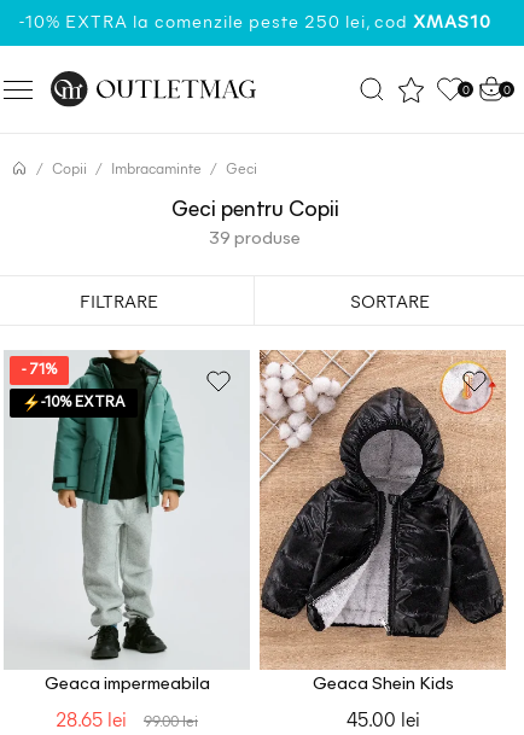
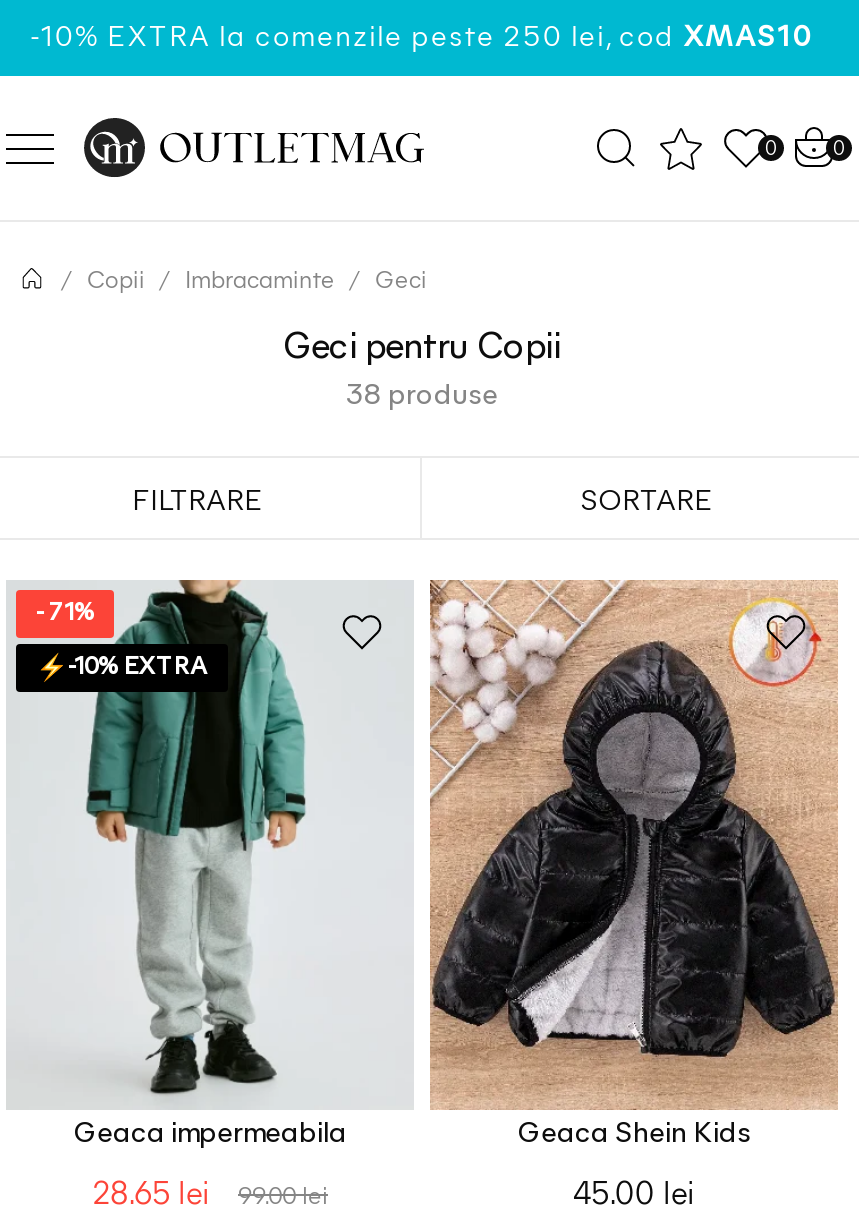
- 39 produse
+ 38 produse
